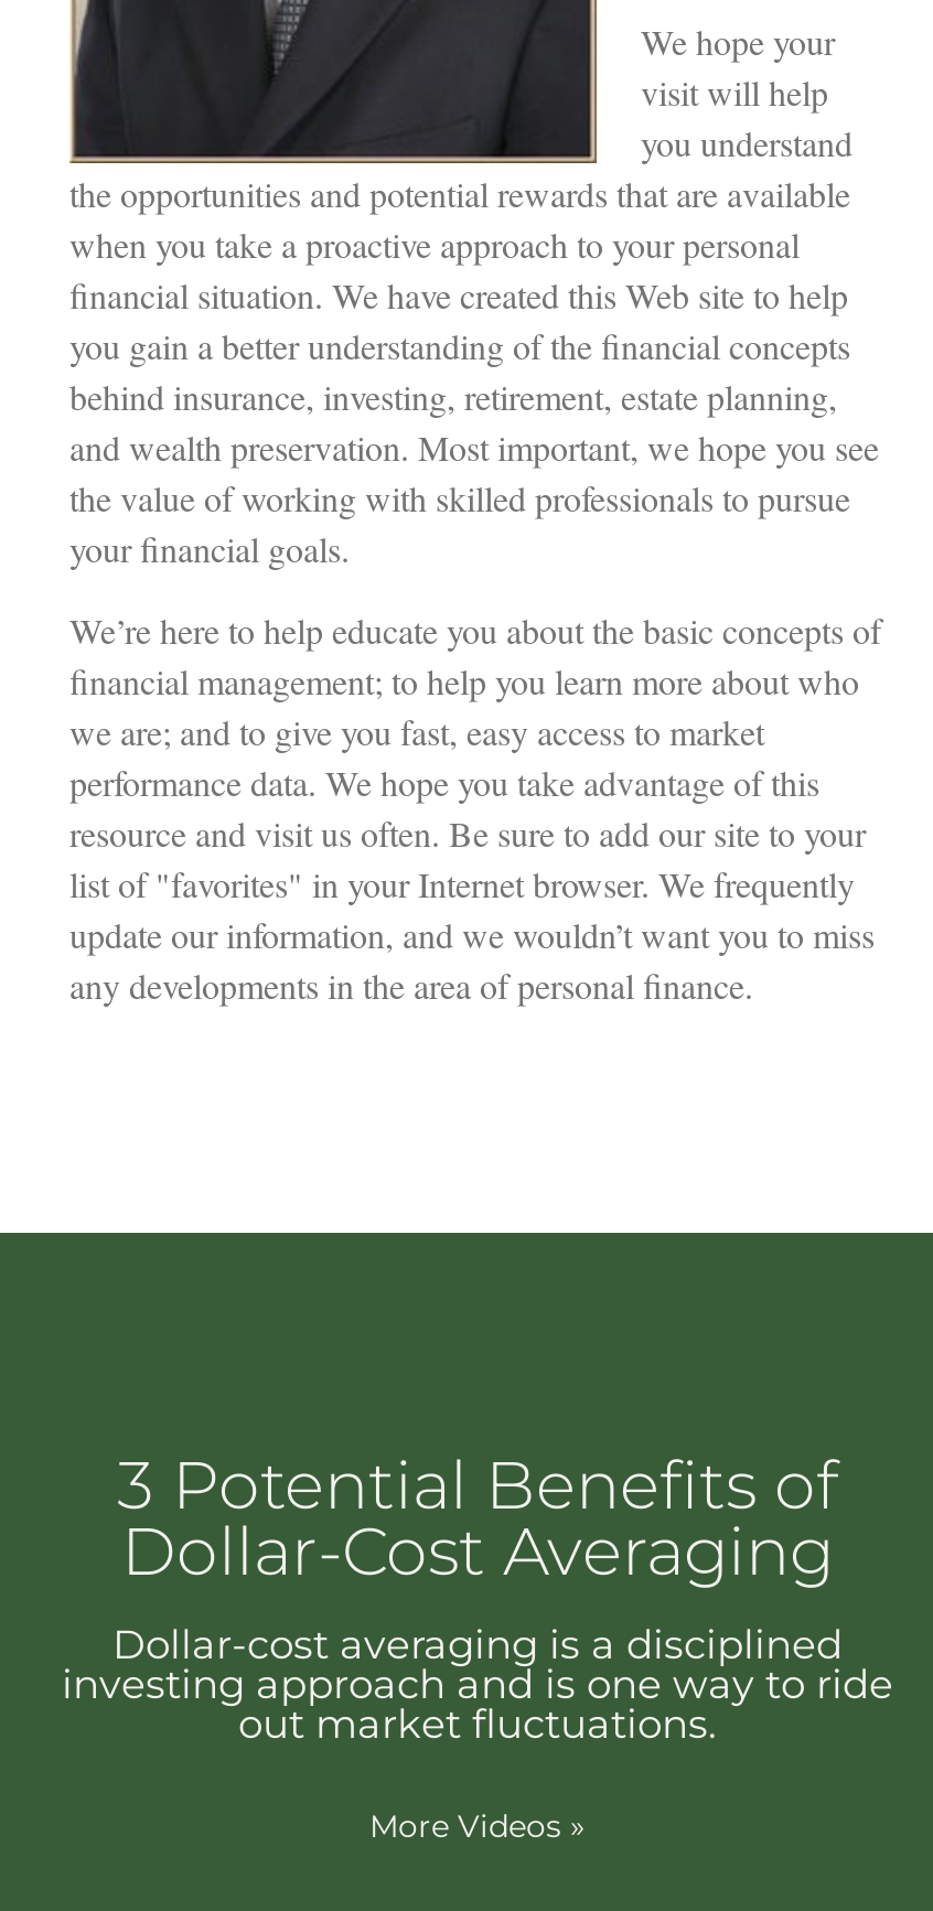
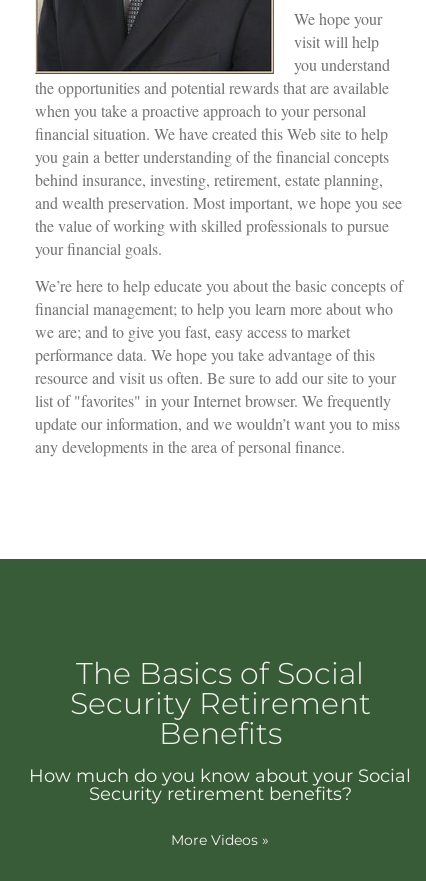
- 3 Potential Benefits of
- Dollar-Cost Averaging
- Dollar-cost averaging is a disciplined
- investing approach and is one way to ride
- out market fluctuations.
+ The Basics of Social
+ Security Retirement
+ Benefits
+ How much do you know about your Social
+ Security retirement benefits?
